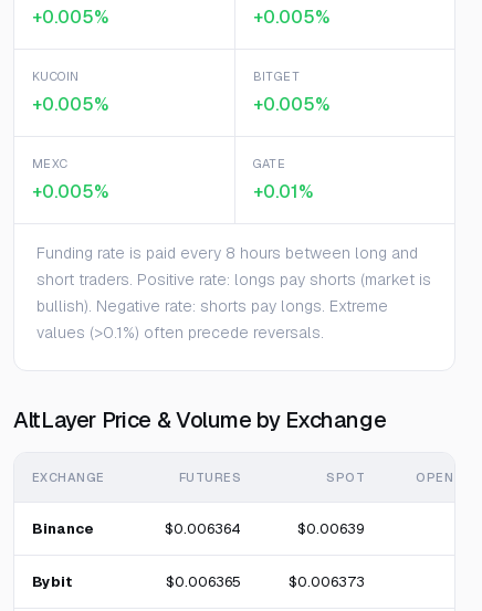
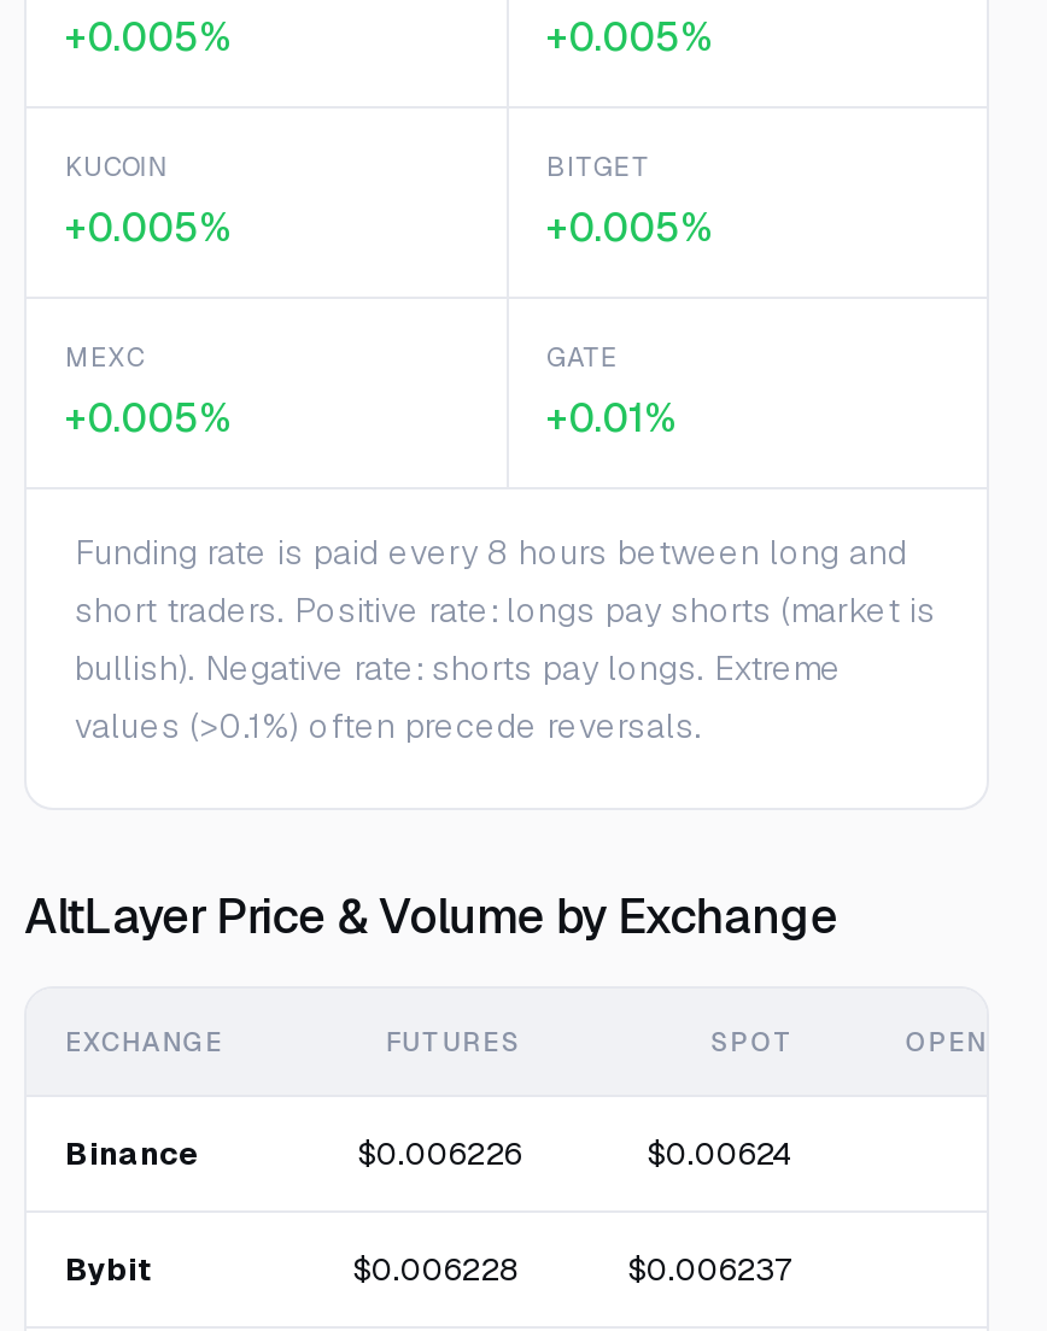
- $0.006364
+ $0.006226

- $0.00639
+ $0.00624

- $0.006365
+ $0.006228

- $0.006373
+ $0.006237
